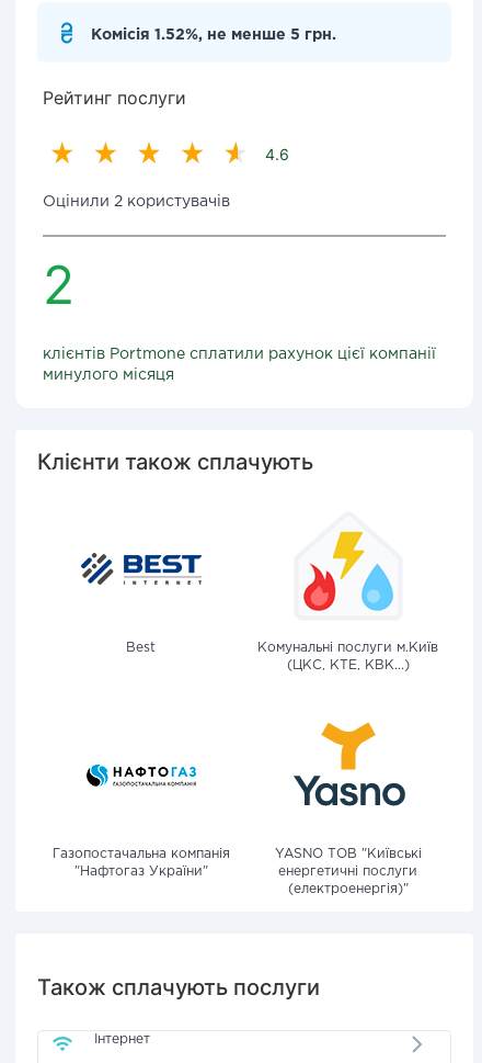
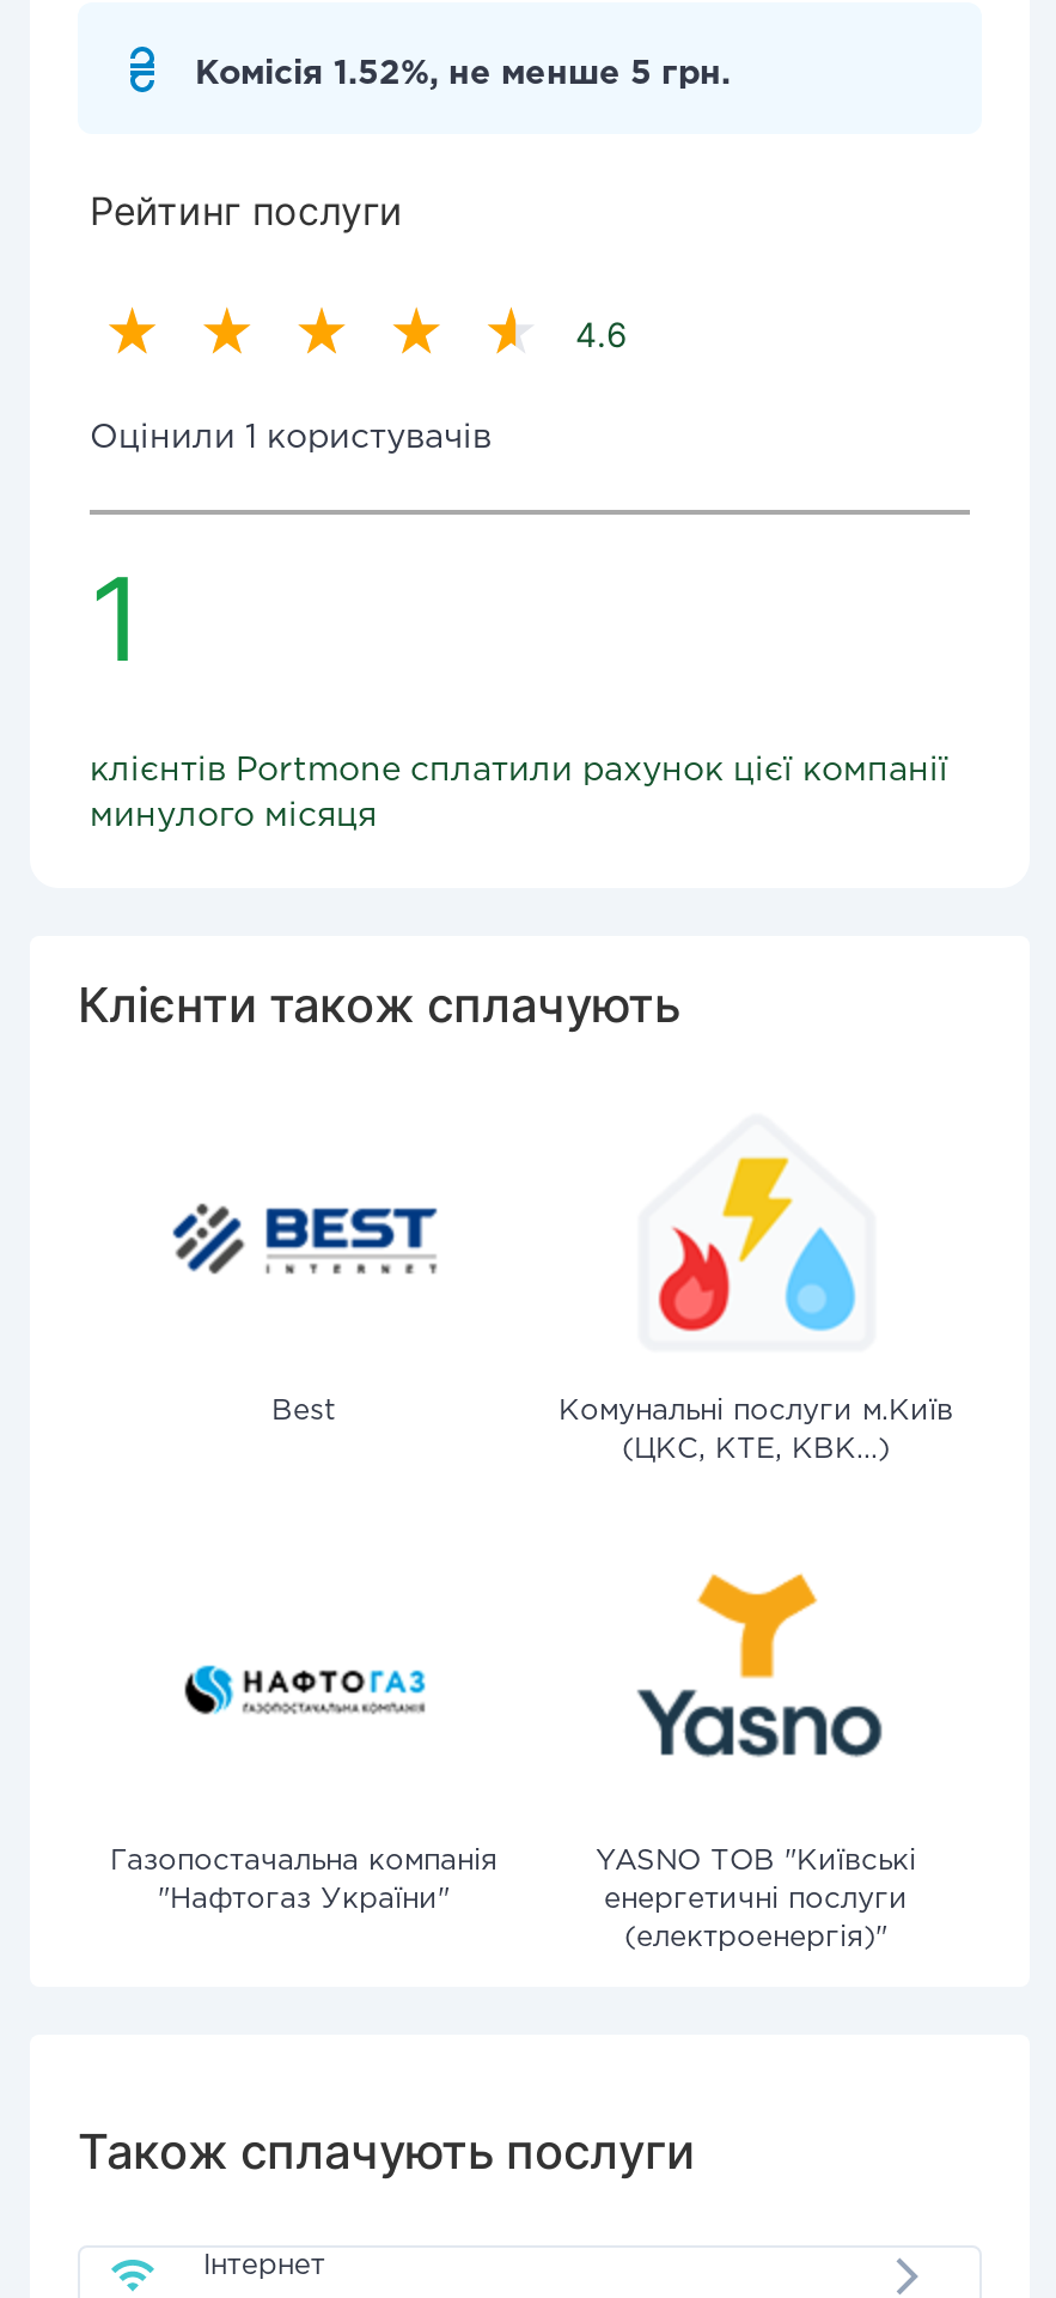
- Оцінили 2 користувачів
+ Оцінили 1 користувачів

- 2
+ 1
